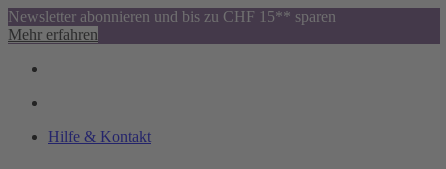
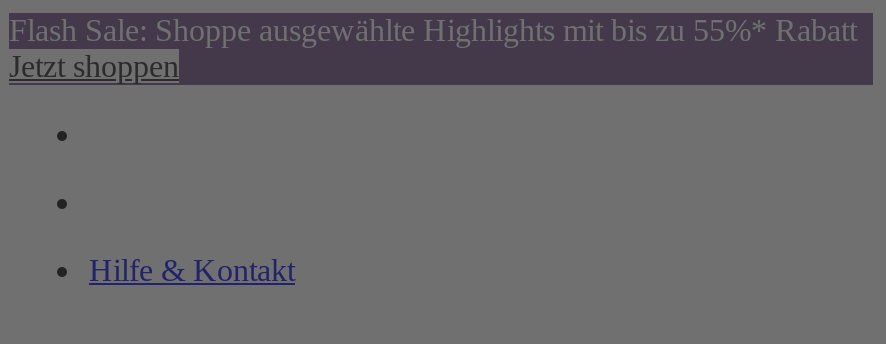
- Newsletter abonnieren und bis zu CHF 15** sparen
- Mehr erfahren
+ Flash Sale: Shoppe ausgewählte Highlights mit bis zu 55%* Rabatt
+ Jetzt shoppen
